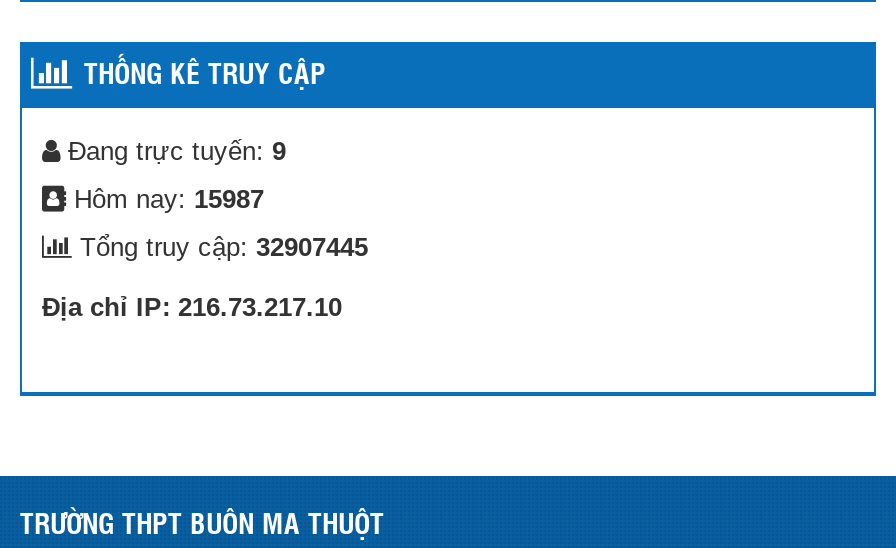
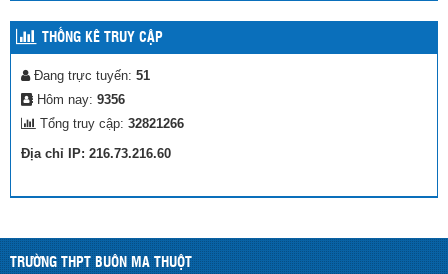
- Đang trực tuyến: 9
+ Đang trực tuyến: 51

- Hôm nay: 15987
+ Hôm nay: 9356

- Tổng truy cập: 32907445
+ Tổng truy cập: 32821266

- Địa chỉ IP: 216.73.217.10
+ Địa chỉ IP: 216.73.216.60
